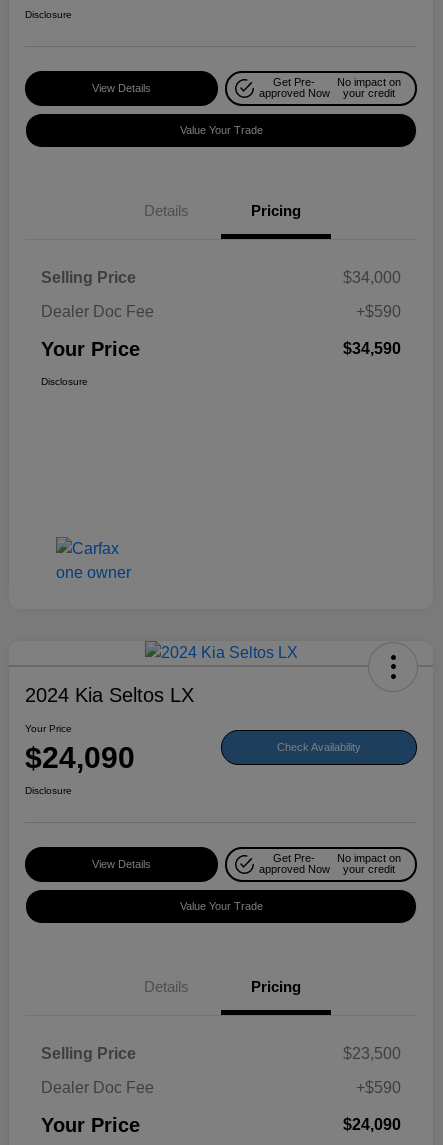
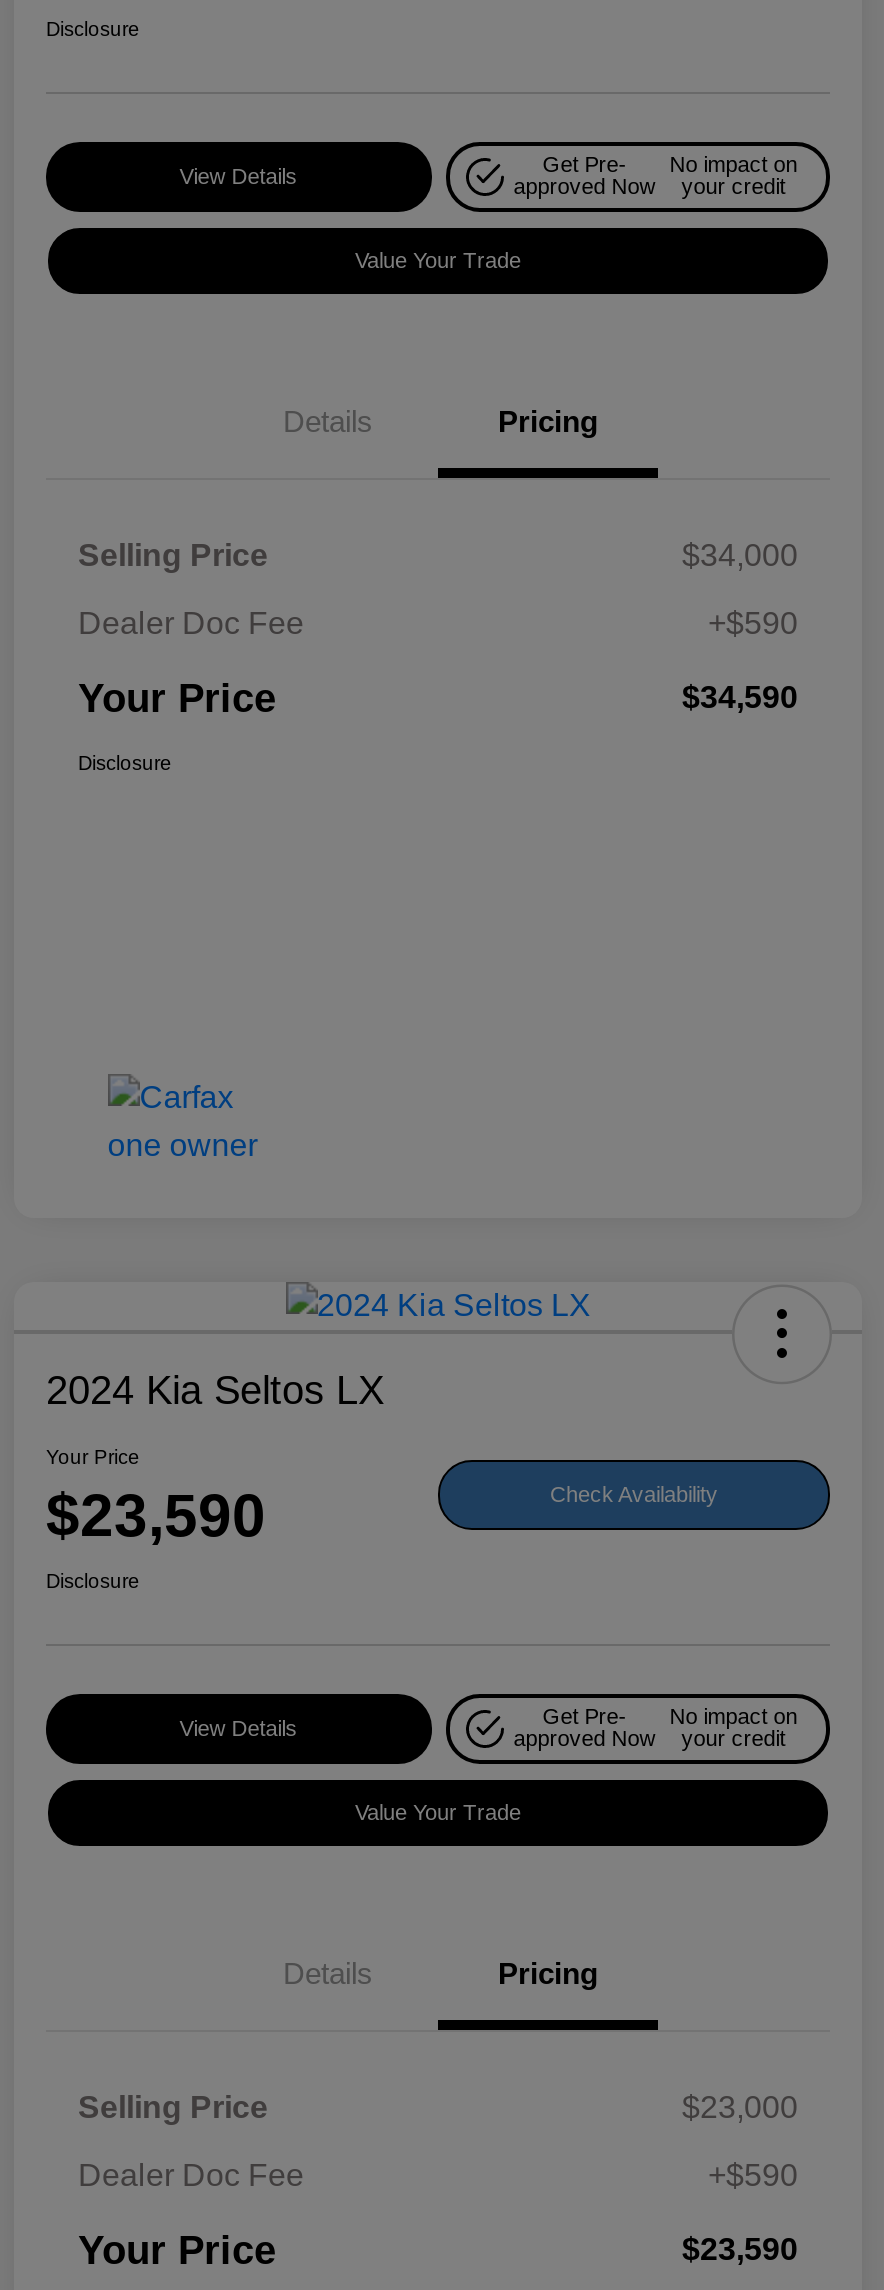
- $24,090
+ $23,590

- $23,500
+ $23,000

- $24,090
+ $23,590
